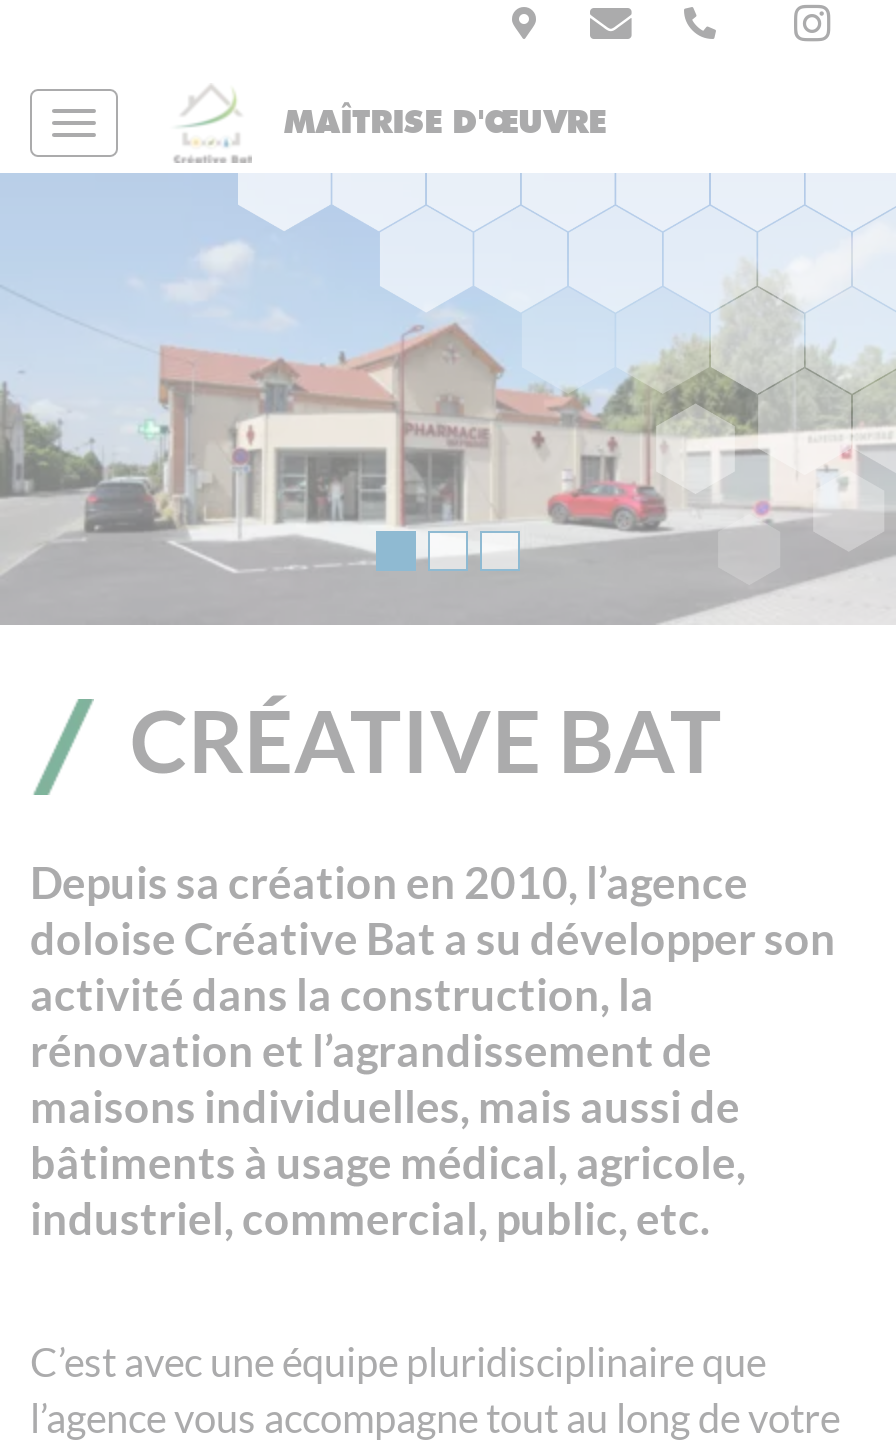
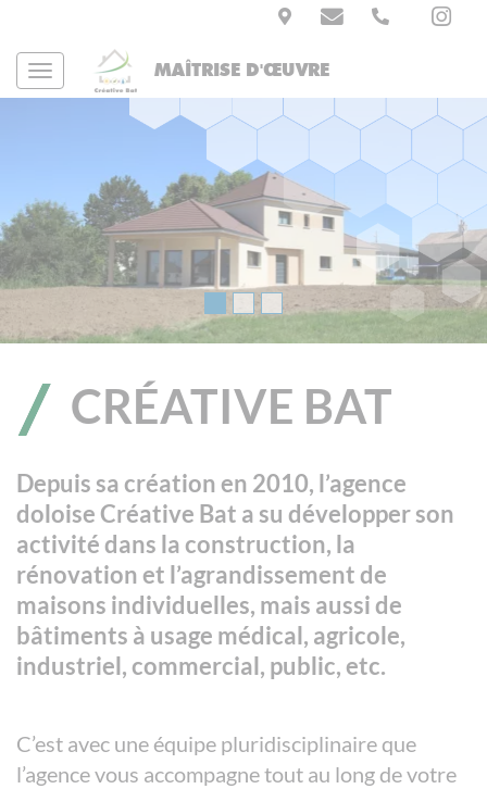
- [image]
+ [image]
